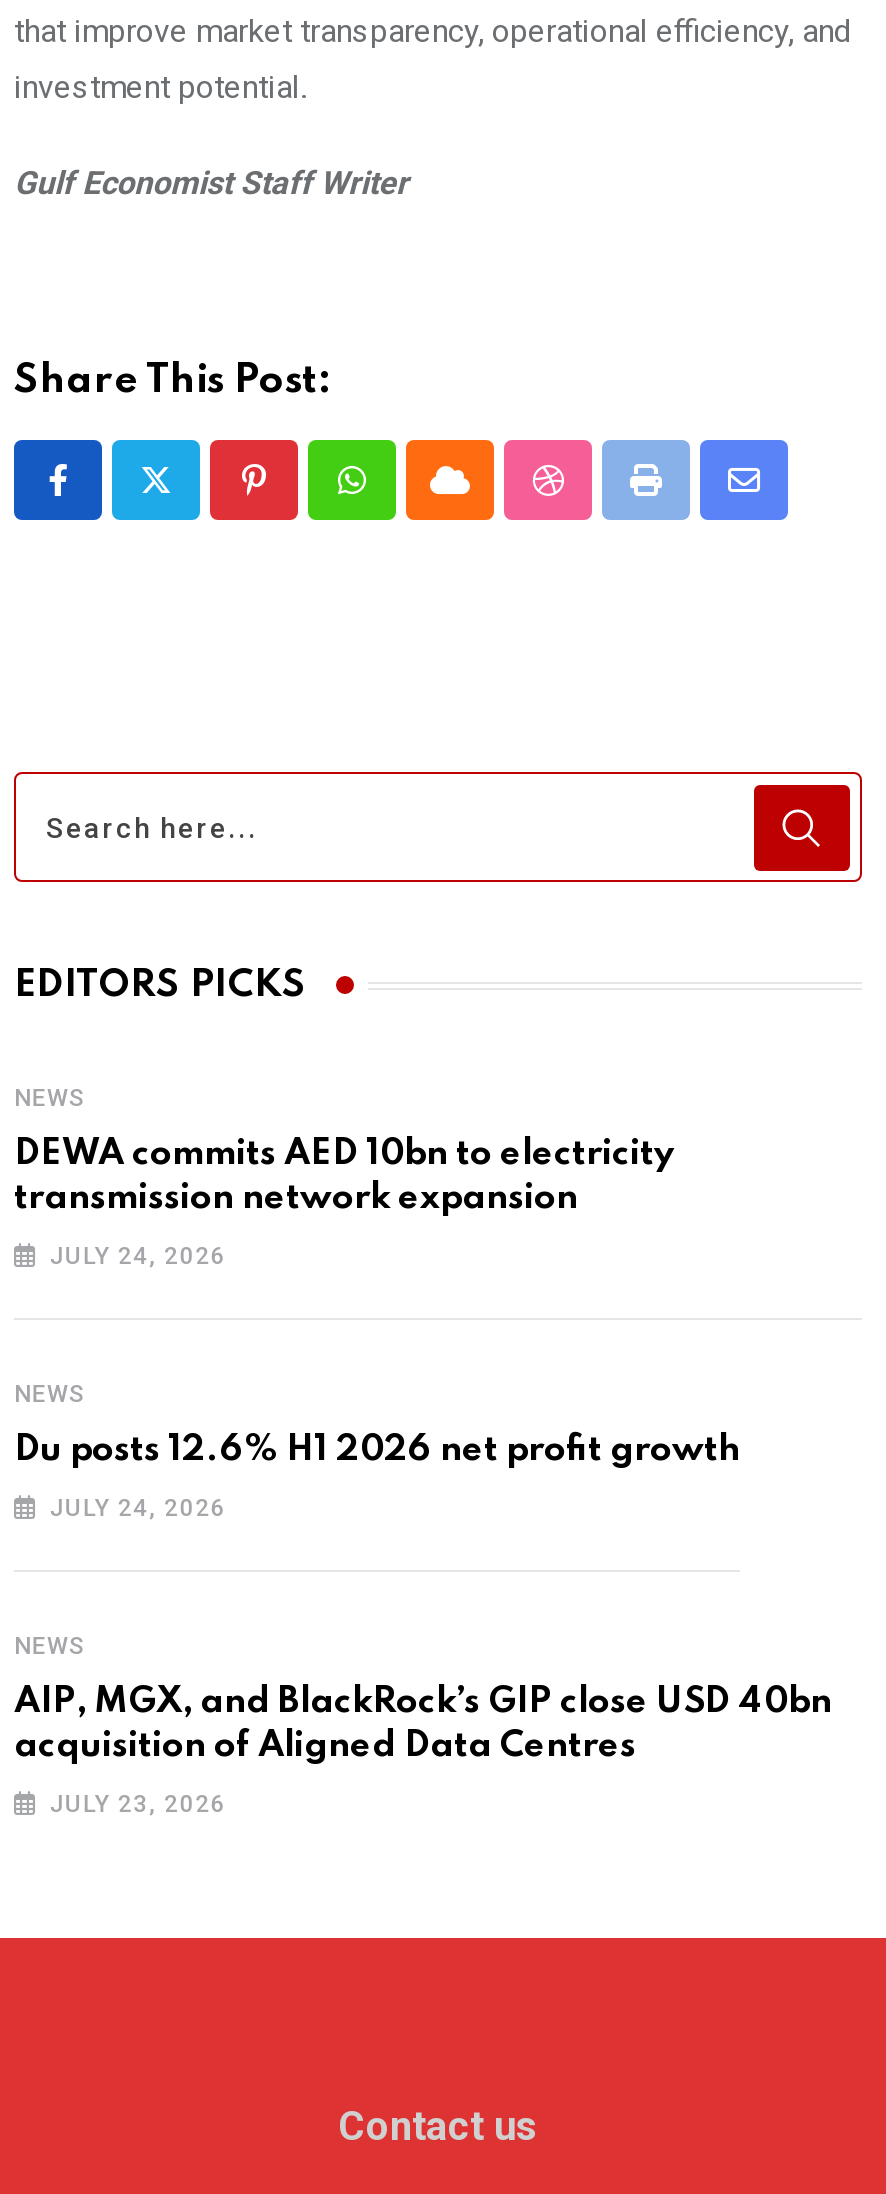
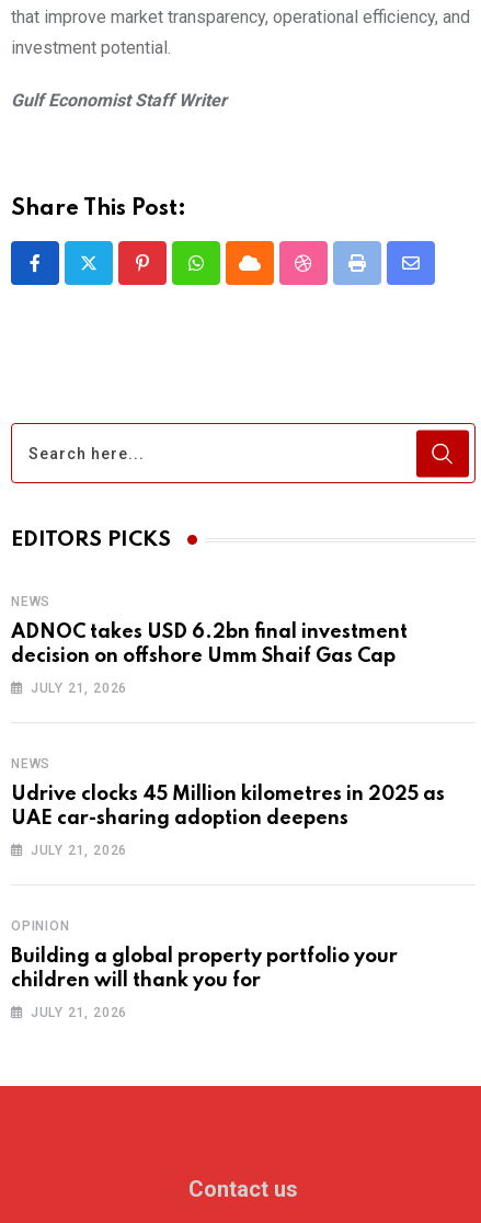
- DEWA commits AED 10bn to electricity
- transmission network expansion
+ ADNOC takes USD 6.2bn final investment
+ decision on offshore Umm Shaif Gas Cap

- JULY 24, 2026
+ JULY 21, 2026

- Du posts 12.6% H1 2026 net profit growth
+ Udrive clocks 45 Million kilometres in 2025 as
+ UAE car-sharing adoption deepens

- JULY 24, 2026
+ JULY 21, 2026

- NEWS
+ OPINION

- AIP, MGX, and BlackRock’s GIP close USD 40bn
- acquisition of Aligned Data Centres
+ Building a global property portfolio your
+ children will thank you for

- JULY 23, 2026
+ JULY 21, 2026
